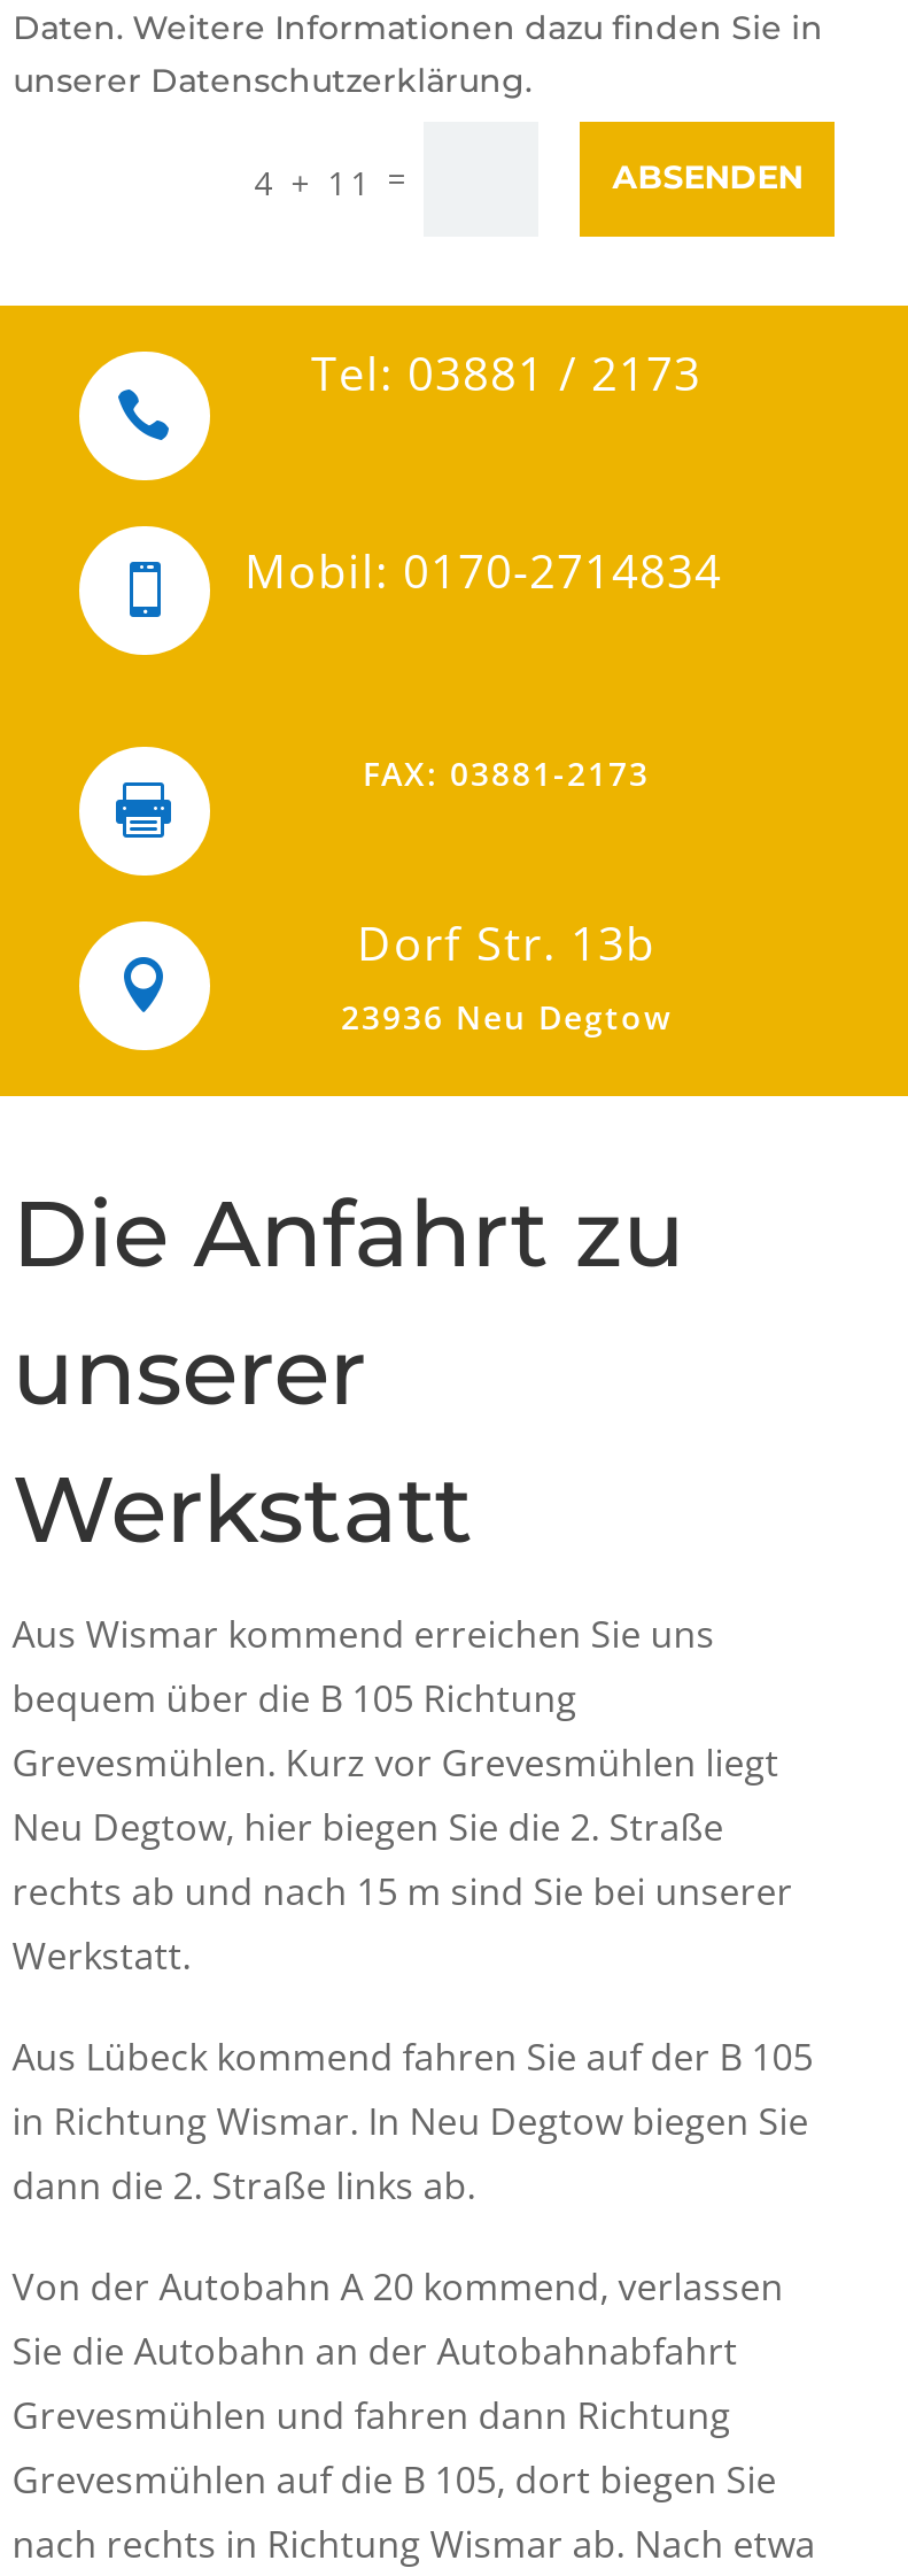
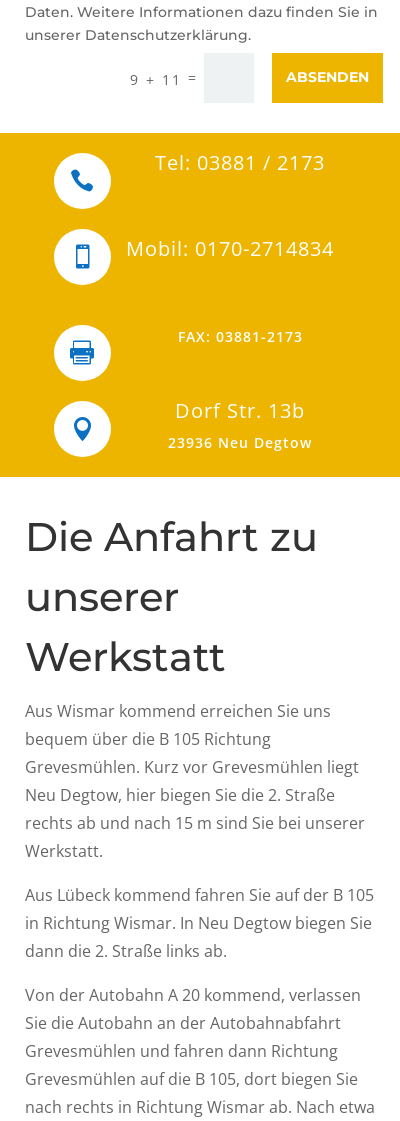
- 4 + 11 =
+ 9 + 11 =
